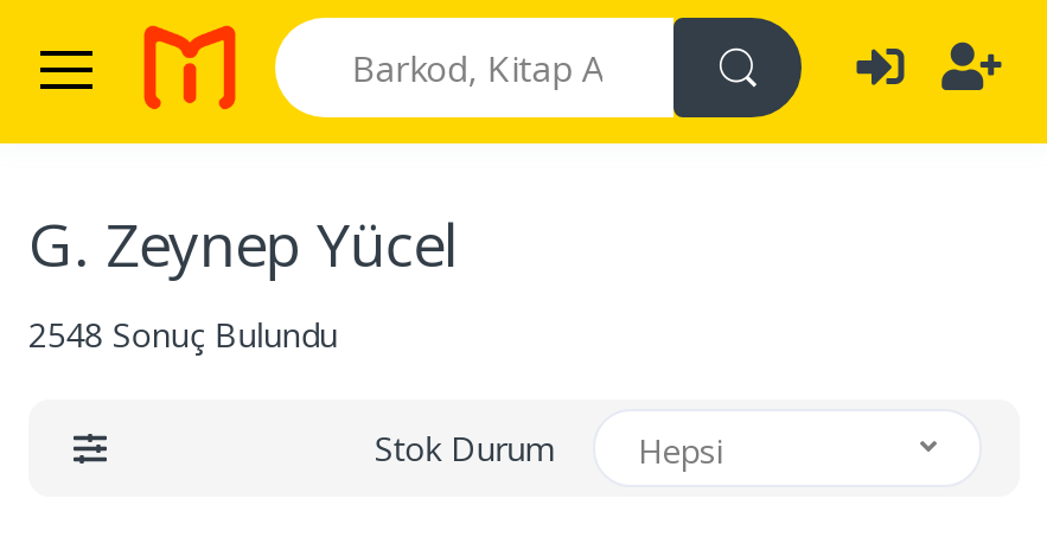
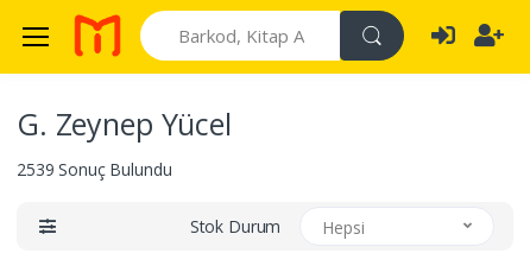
- 2548 Sonuç Bulundu
+ 2539 Sonuç Bulundu
